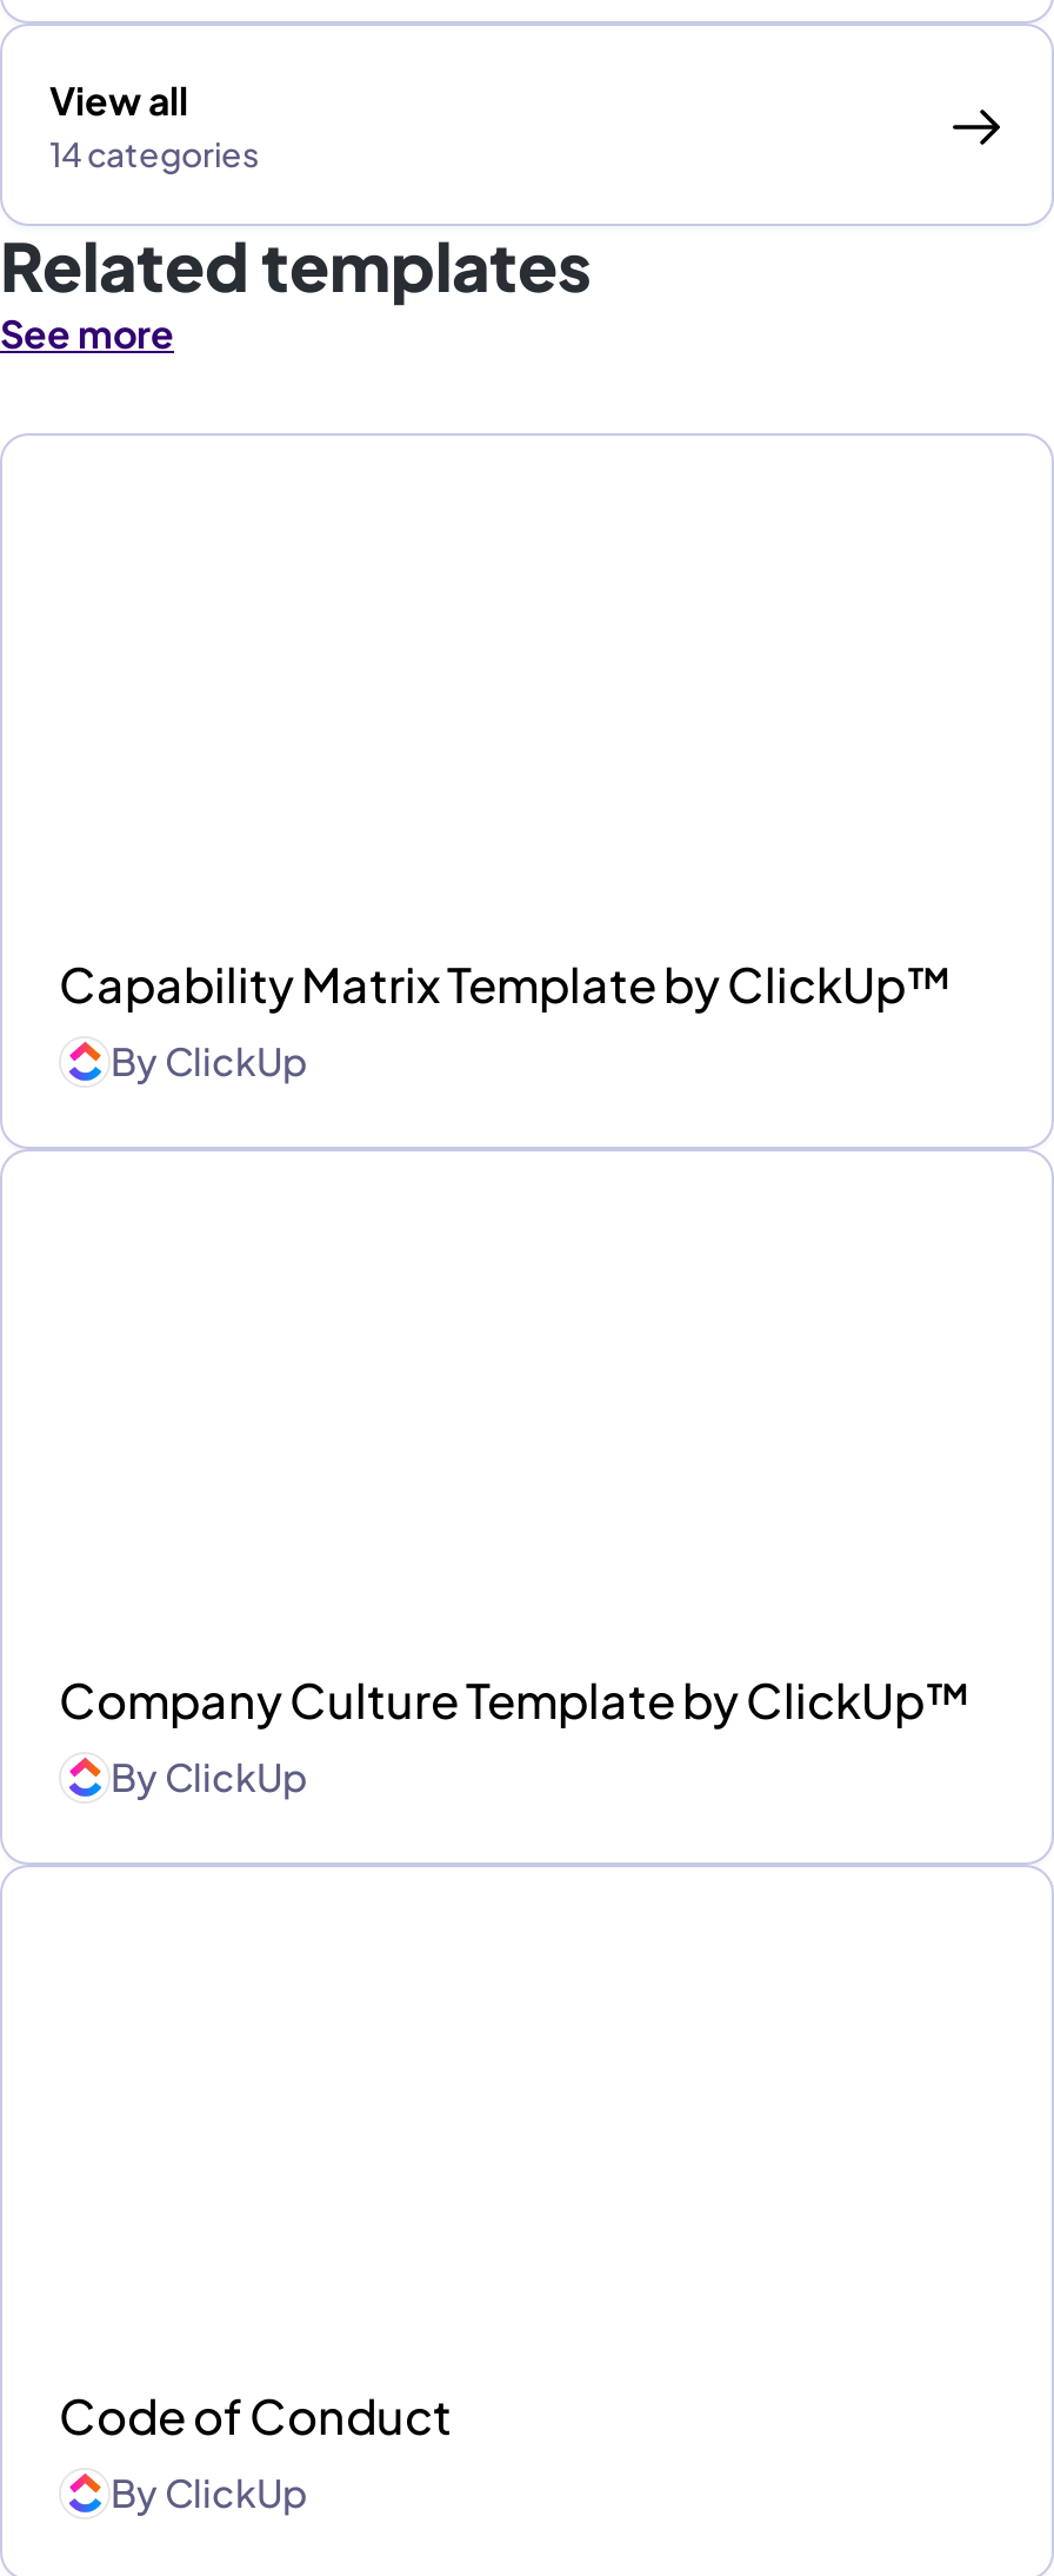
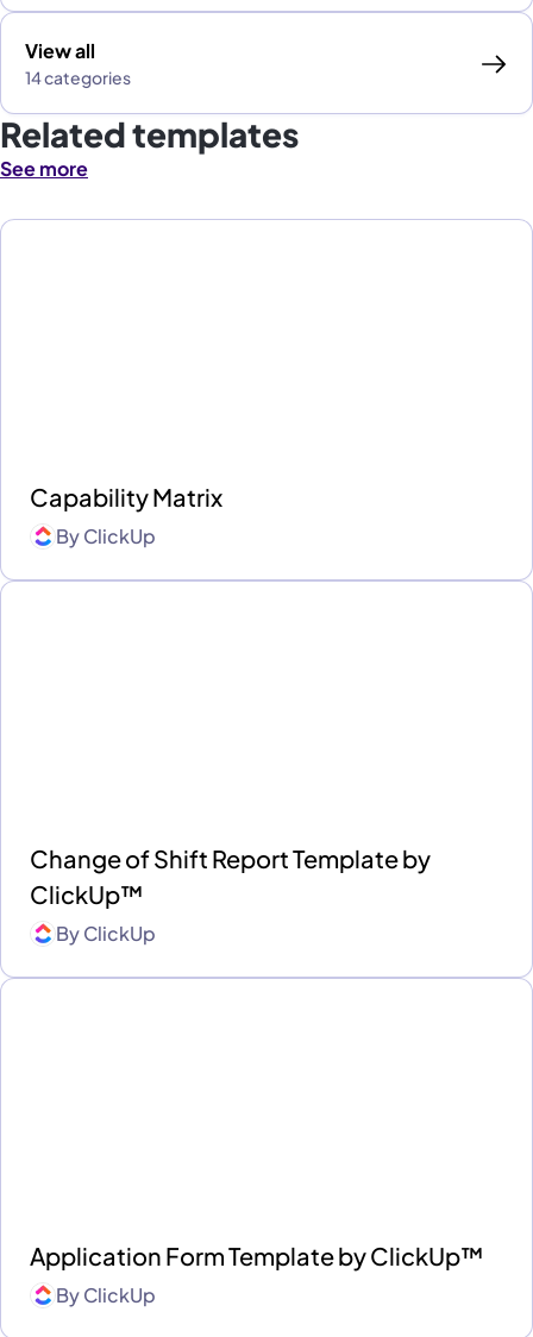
- Capability Matrix Template by ClickUp™
+ Capability Matrix

- Company Culture Template by ClickUp™
+ Change of Shift Report Template by
+ ClickUp™

- Code of Conduct
+ Application Form Template by ClickUp™
